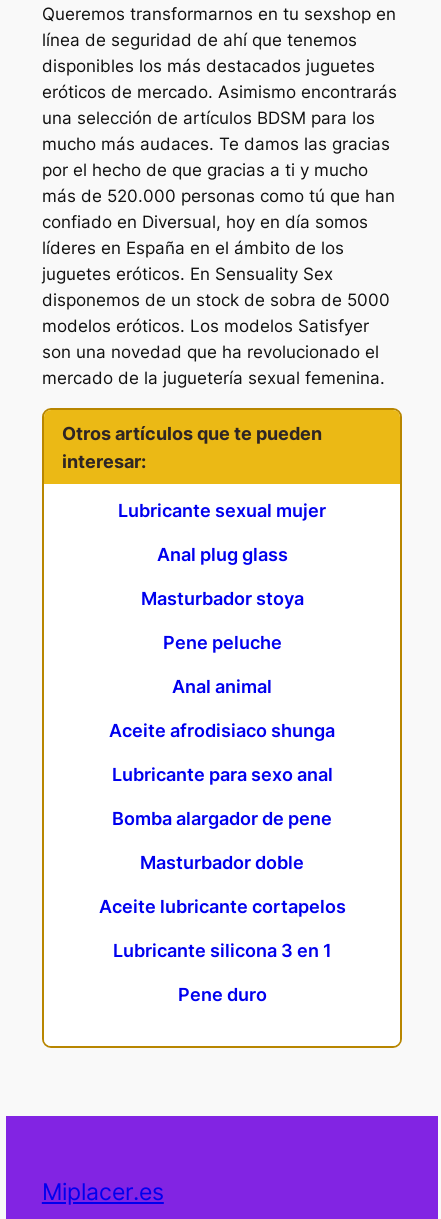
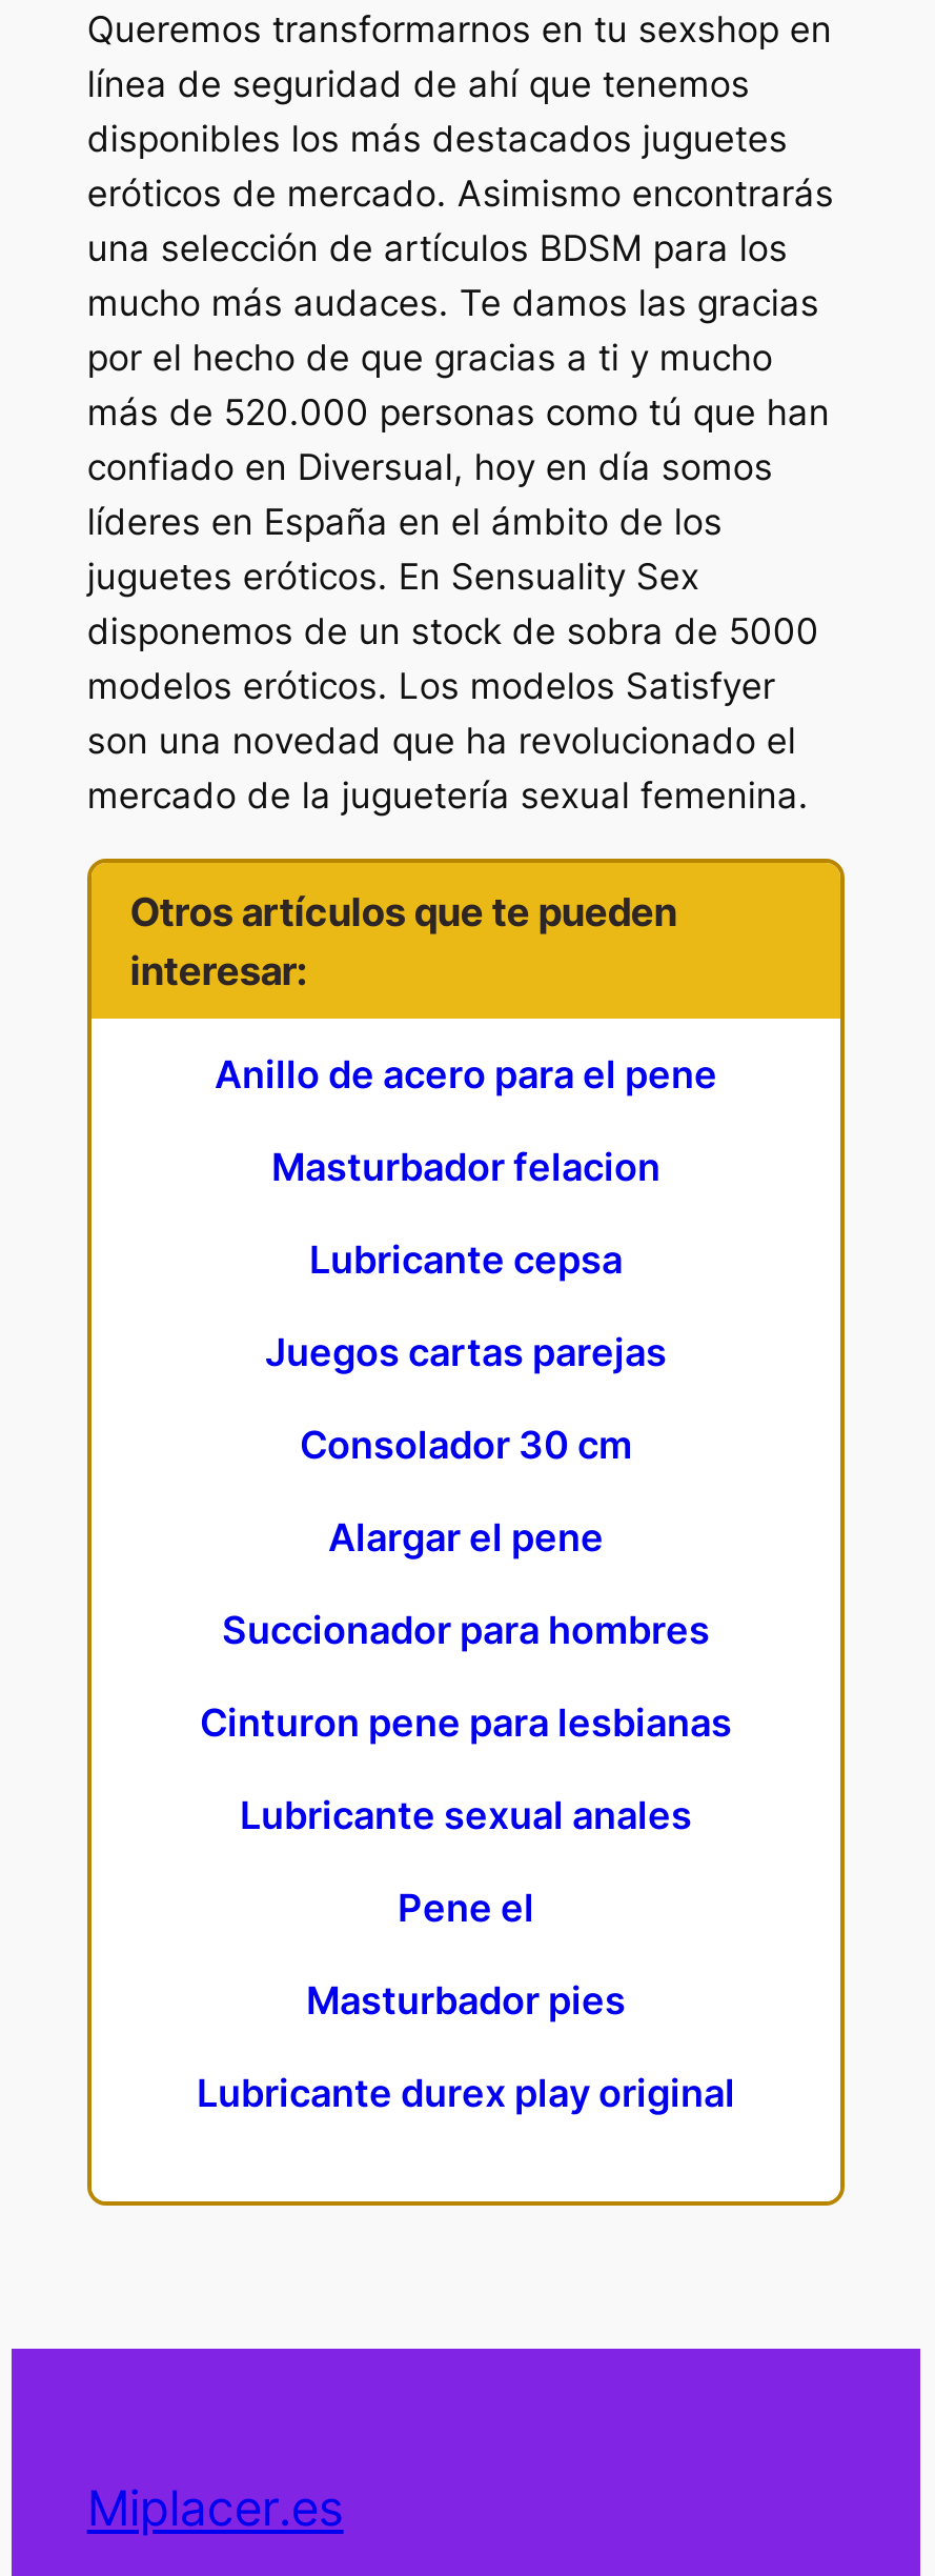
- Lubricante sexual mujer
+ Anillo de acero para el pene

- Anal plug glass
+ Masturbador felacion

- Masturbador stoya
+ Lubricante cepsa

- Pene peluche
+ Juegos cartas parejas

- Anal animal
+ Consolador 30 cm

- Aceite afrodisiaco shunga
+ Alargar el pene

- Lubricante para sexo anal
+ Succionador para hombres

- Bomba alargador de pene
+ Cinturon pene para lesbianas

- Masturbador doble
+ Lubricante sexual anales

- Aceite lubricante cortapelos
+ Pene el

- Lubricante silicona 3 en 1
+ Masturbador pies

- Pene duro
+ Lubricante durex play original
